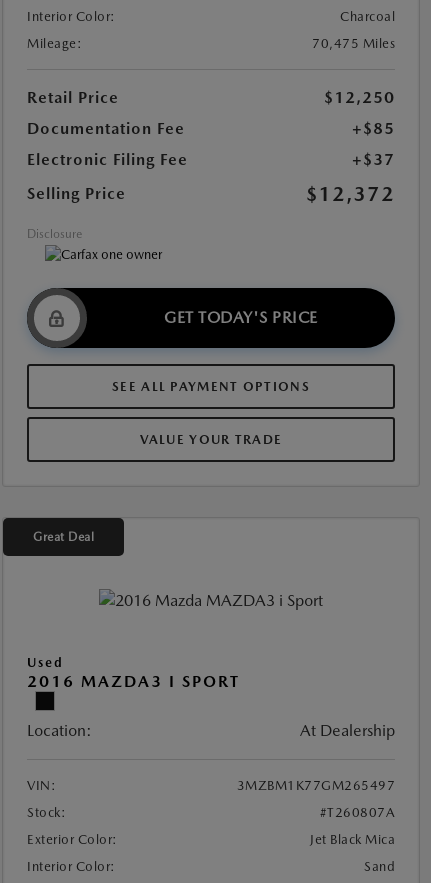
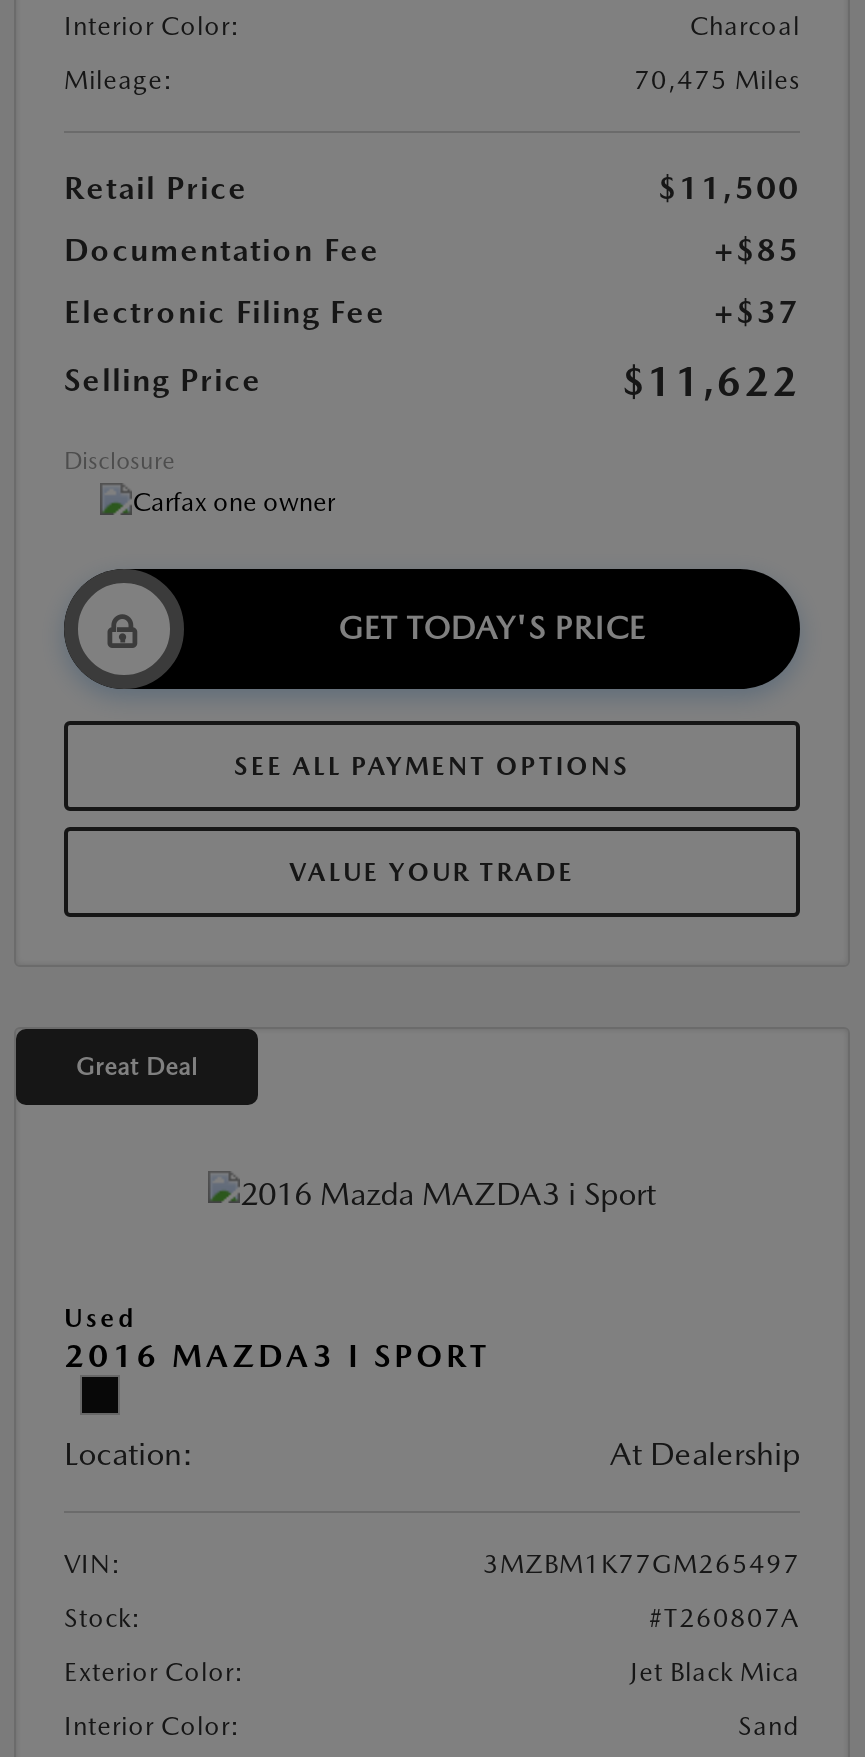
- $12,250
+ $11,500

- $12,372
+ $11,622
